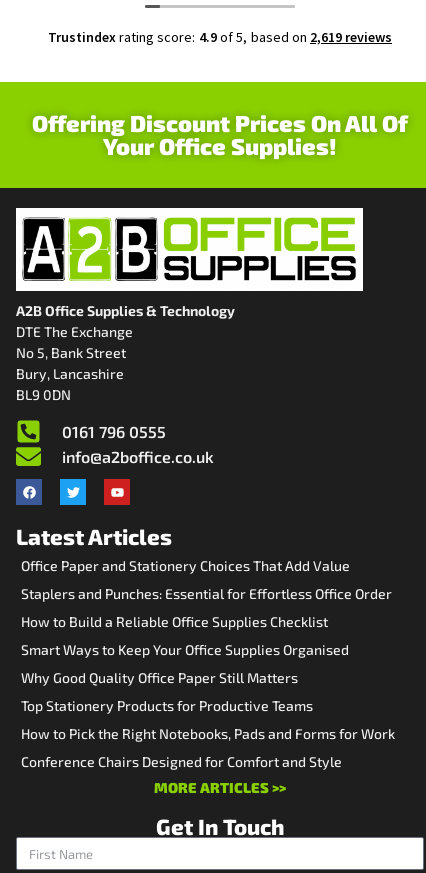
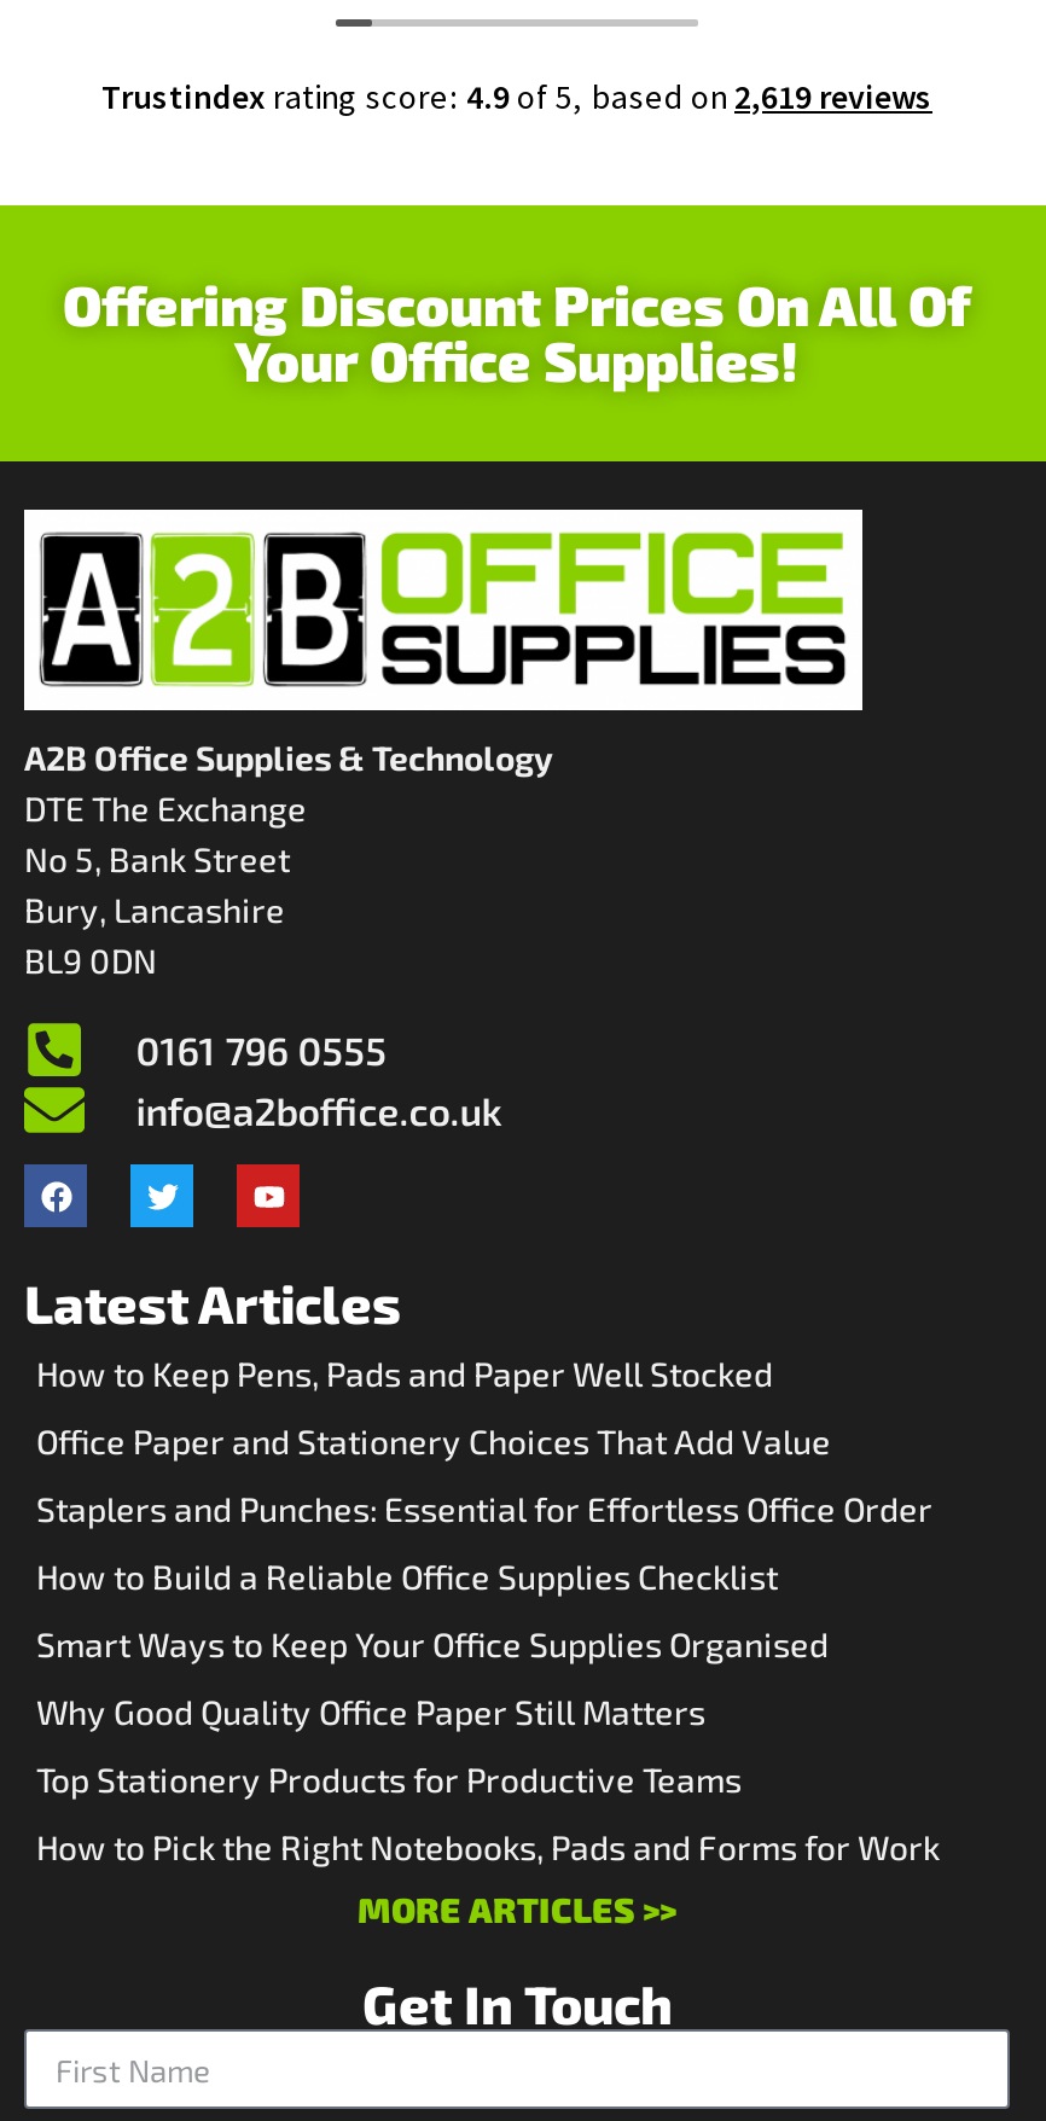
+ How to Keep Pens, Pads and Paper Well Stocked

moved down: Office Paper and Stationery Choices That Add Value | Staplers and Punches: Essential for Effortless Office Order | How to Build a Reliable Office Supplies Checklist | Smart Ways to Keep Your Office Supplies Organised | Why Good Quality Office Paper Still Matters | Top Stationery Products for Productive Teams | How to Pick the Right Notebooks, Pads and Forms for Work

- Conference Chairs Designed for Comfort and Style
